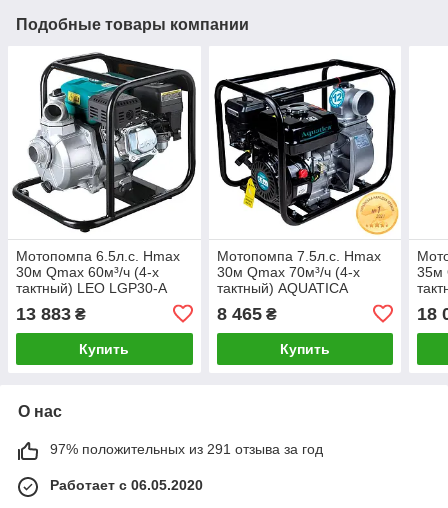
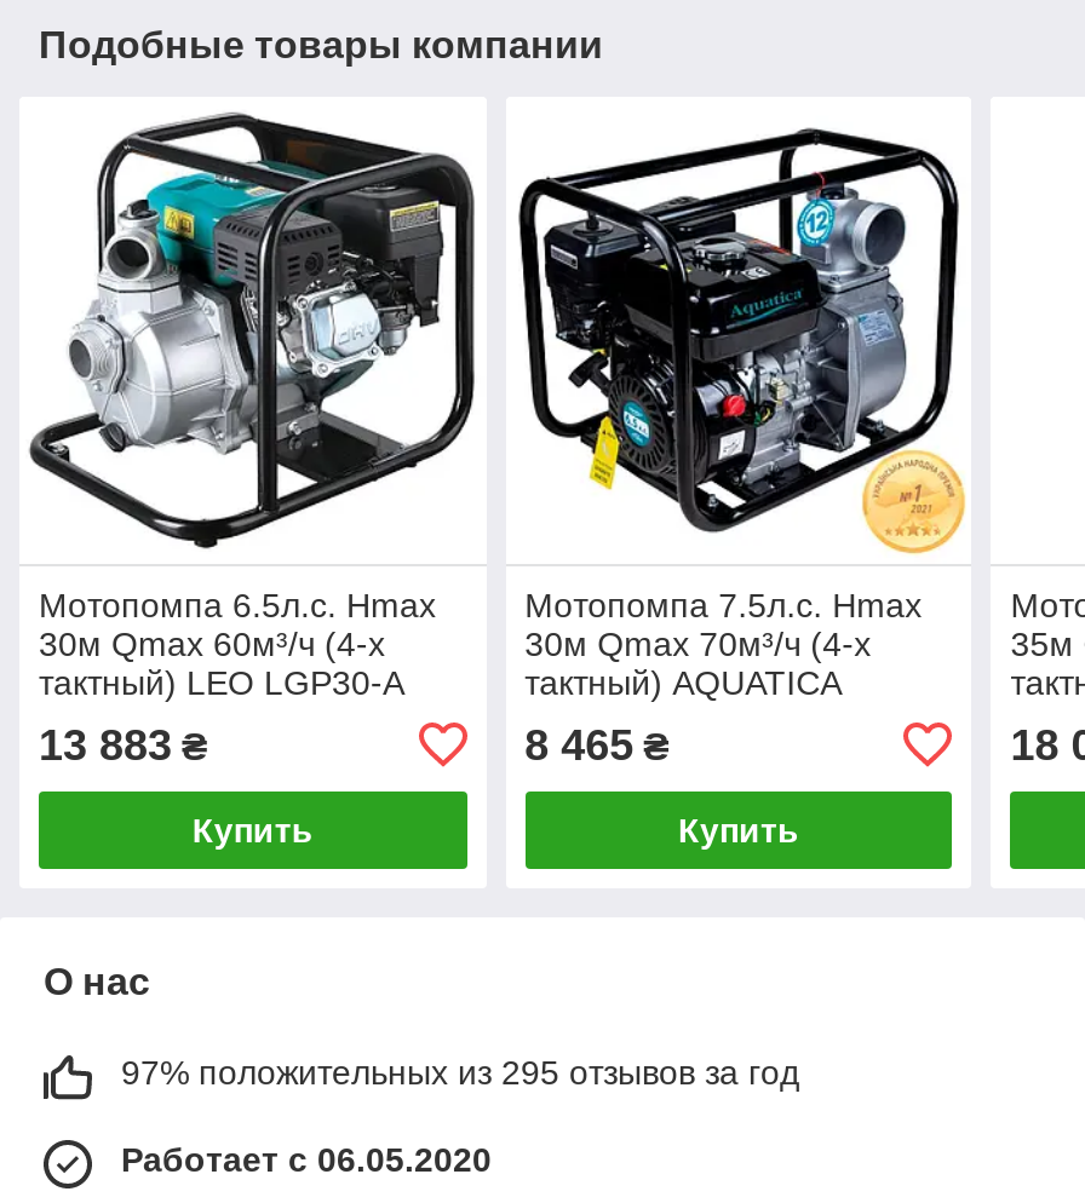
- 97% положительных из 291 отзыва за год
+ 97% положительных из 295 отзывов за год
